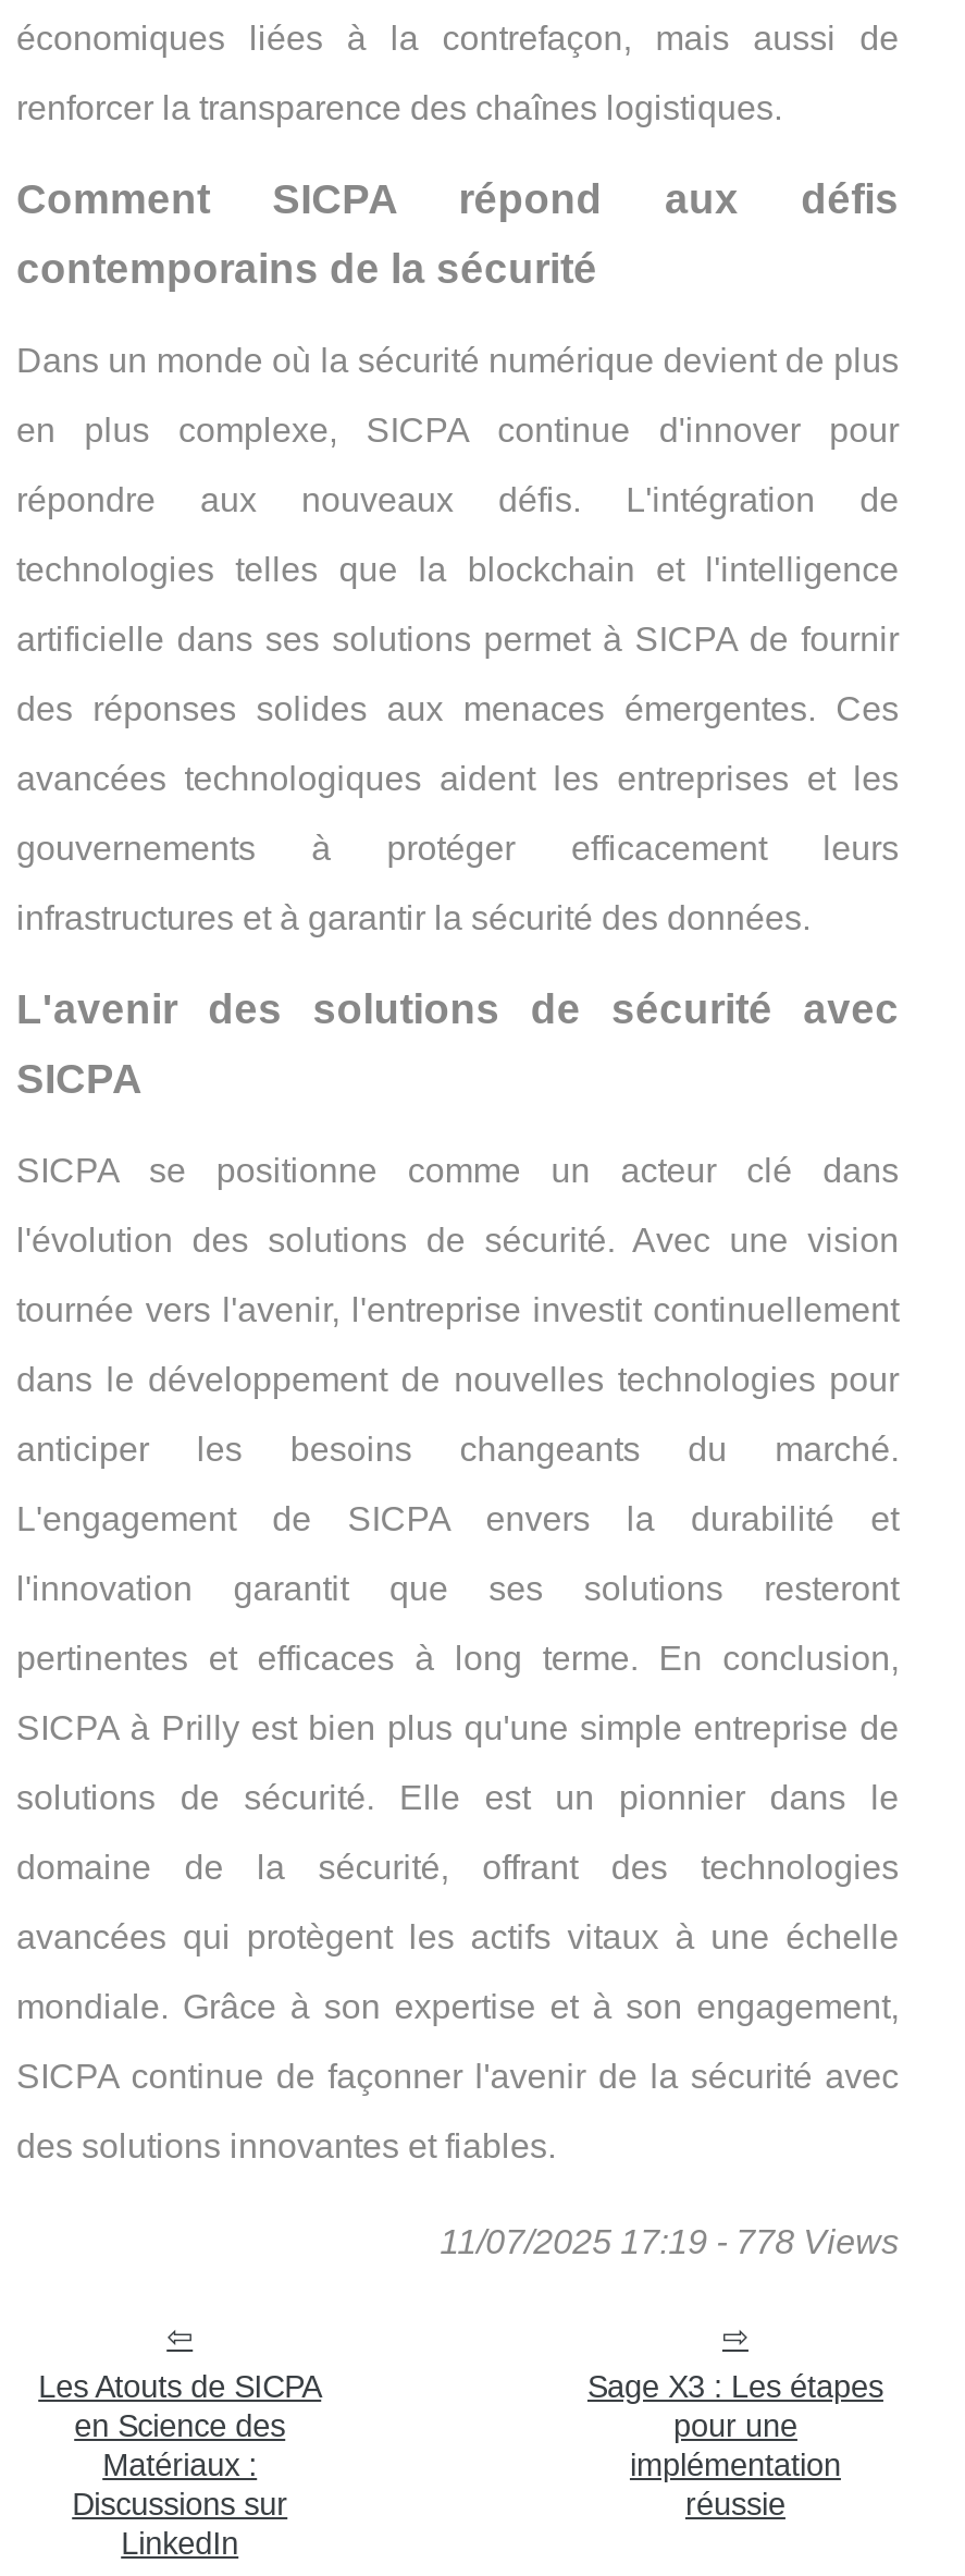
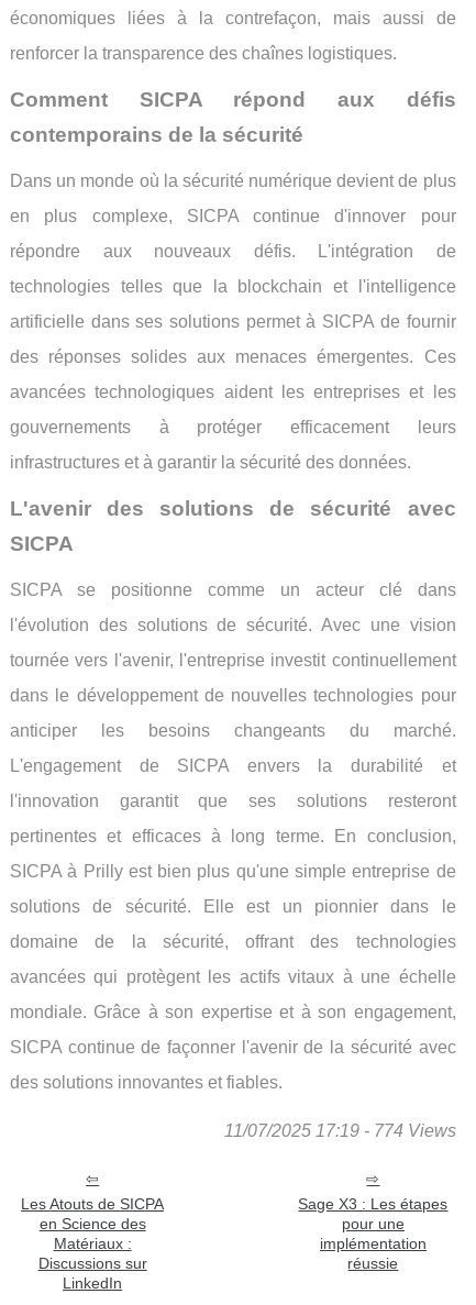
- 11/07/2025 17:19 - 778 Views
+ 11/07/2025 17:19 - 774 Views
